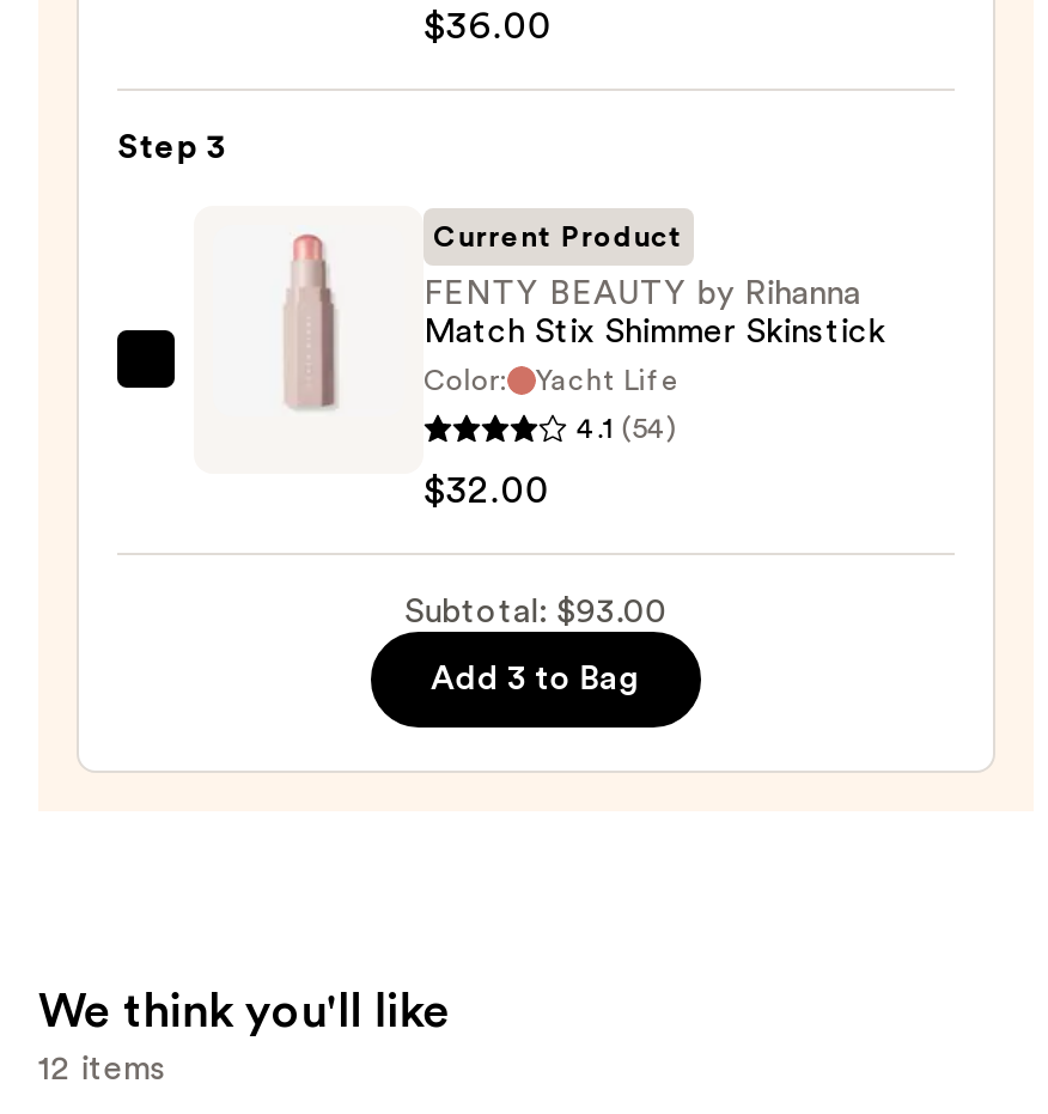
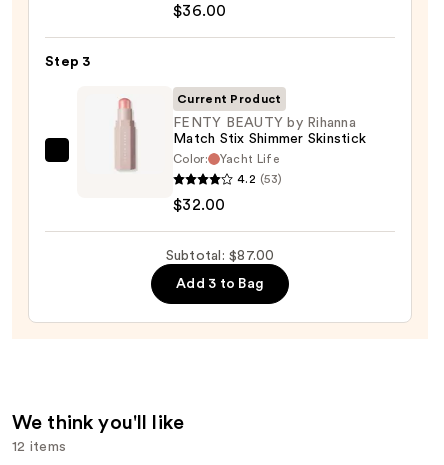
- 4.1 (54)
+ 4.2 (53)

- Subtotal: $93.00
+ Subtotal: $87.00
